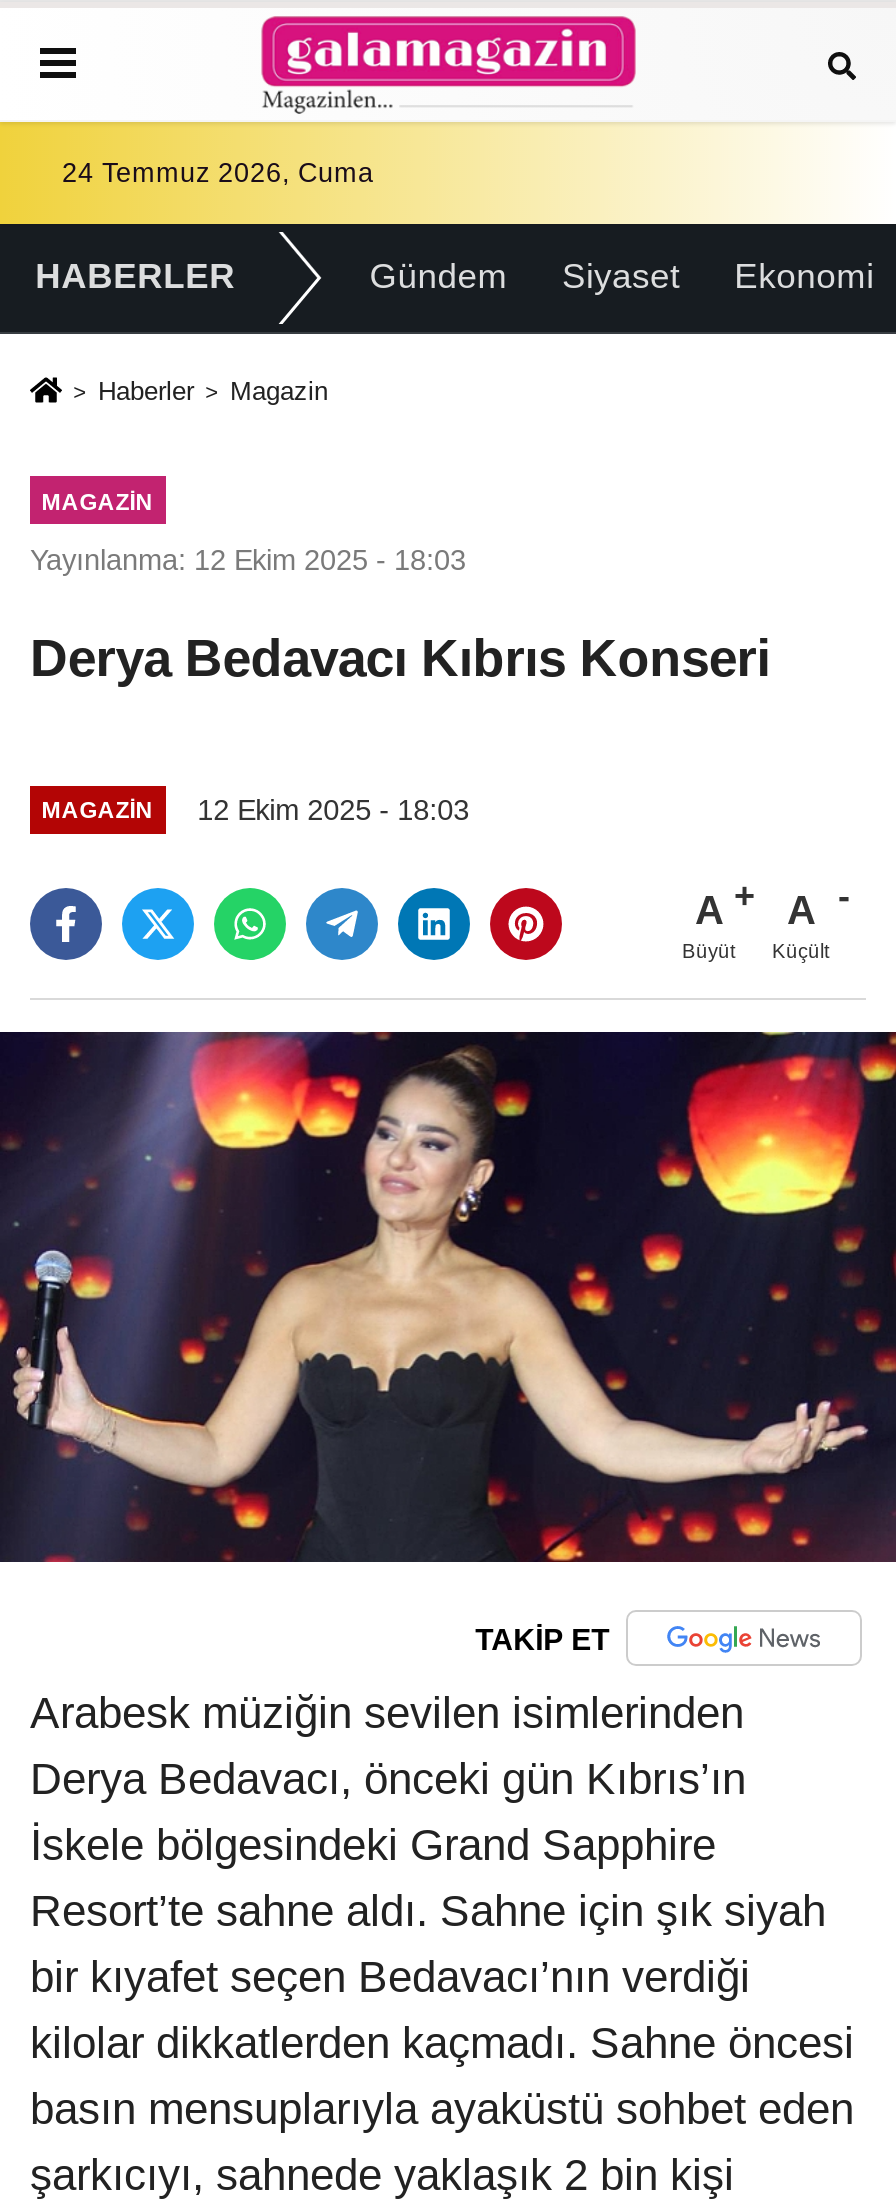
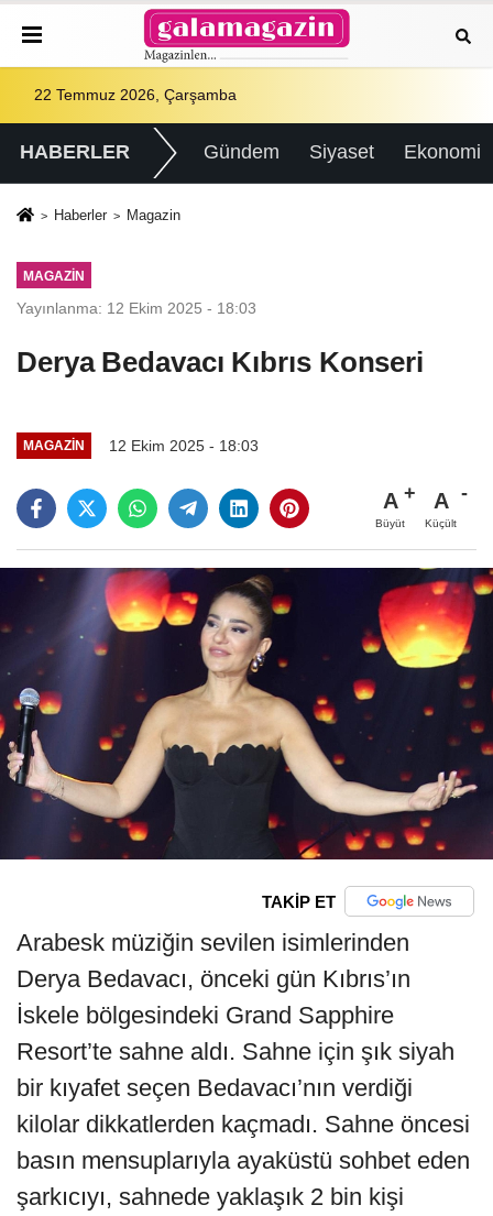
- 24 Temmuz 2026, Cuma
+ 22 Temmuz 2026, Çarşamba
